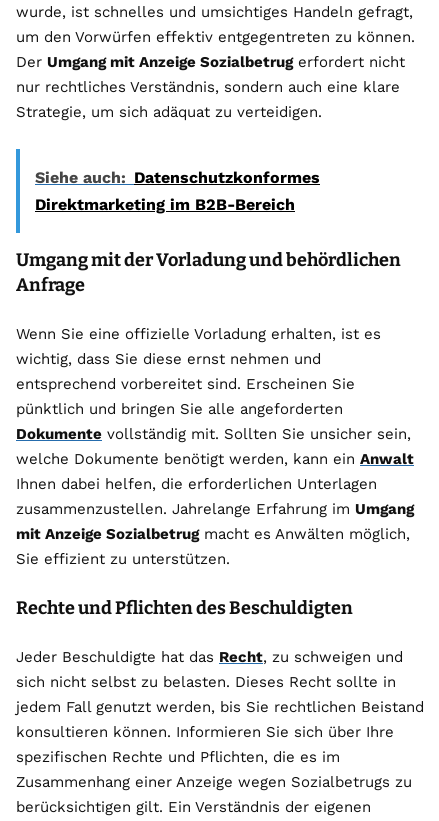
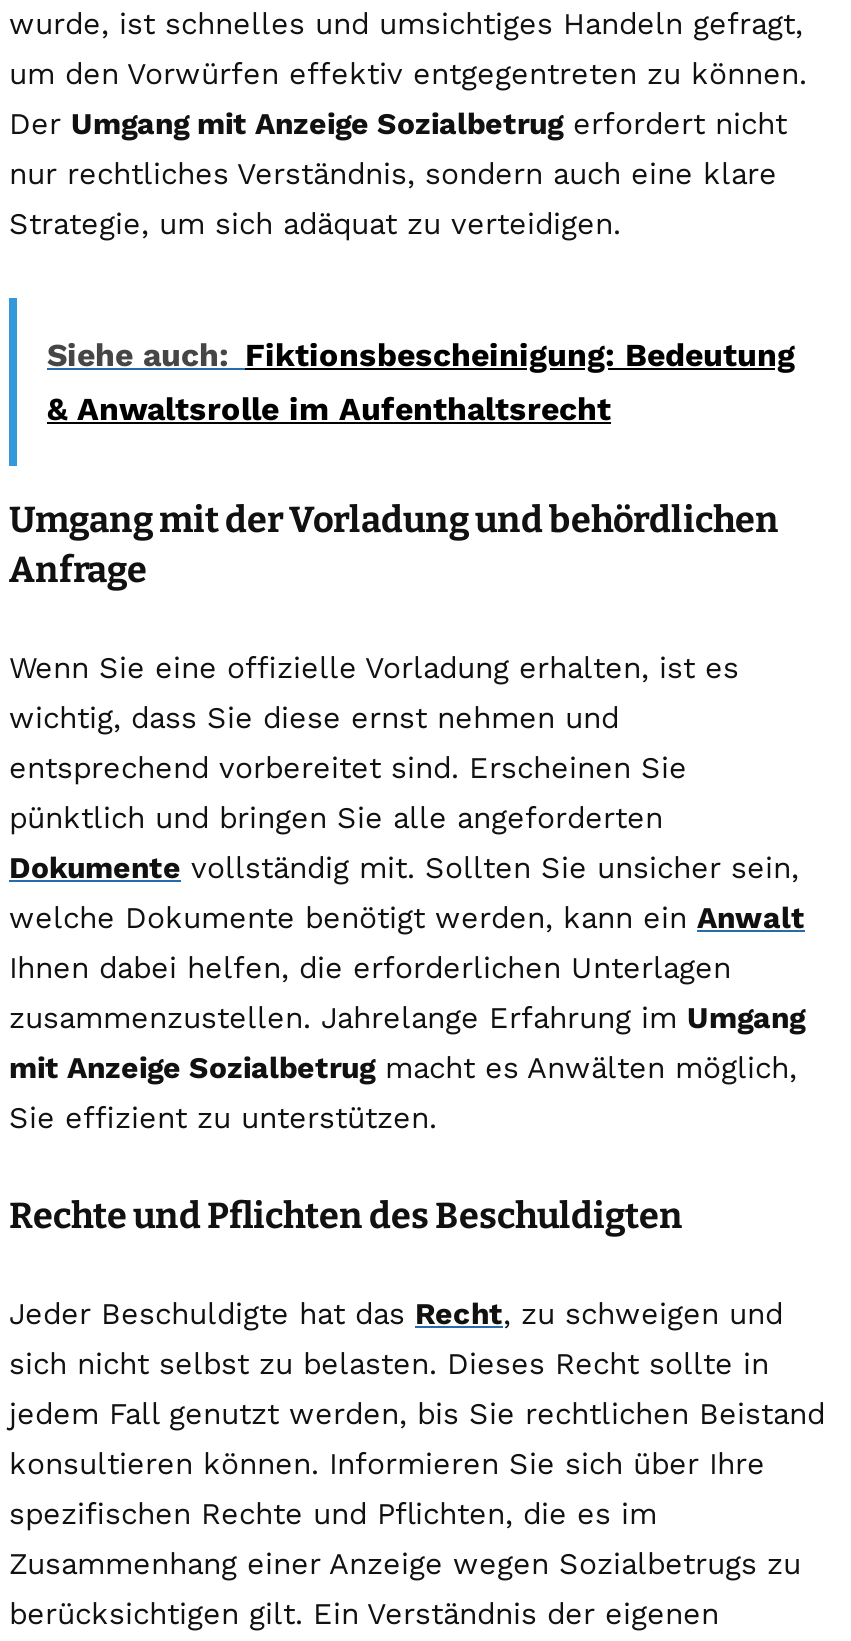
- Siehe auch: Datenschutzkonformes
- Direktmarketing im B2B-Bereich
+ Siehe auch: Fiktionsbescheinigung: Bedeutung
+ & Anwaltsrolle im Aufenthaltsrecht
